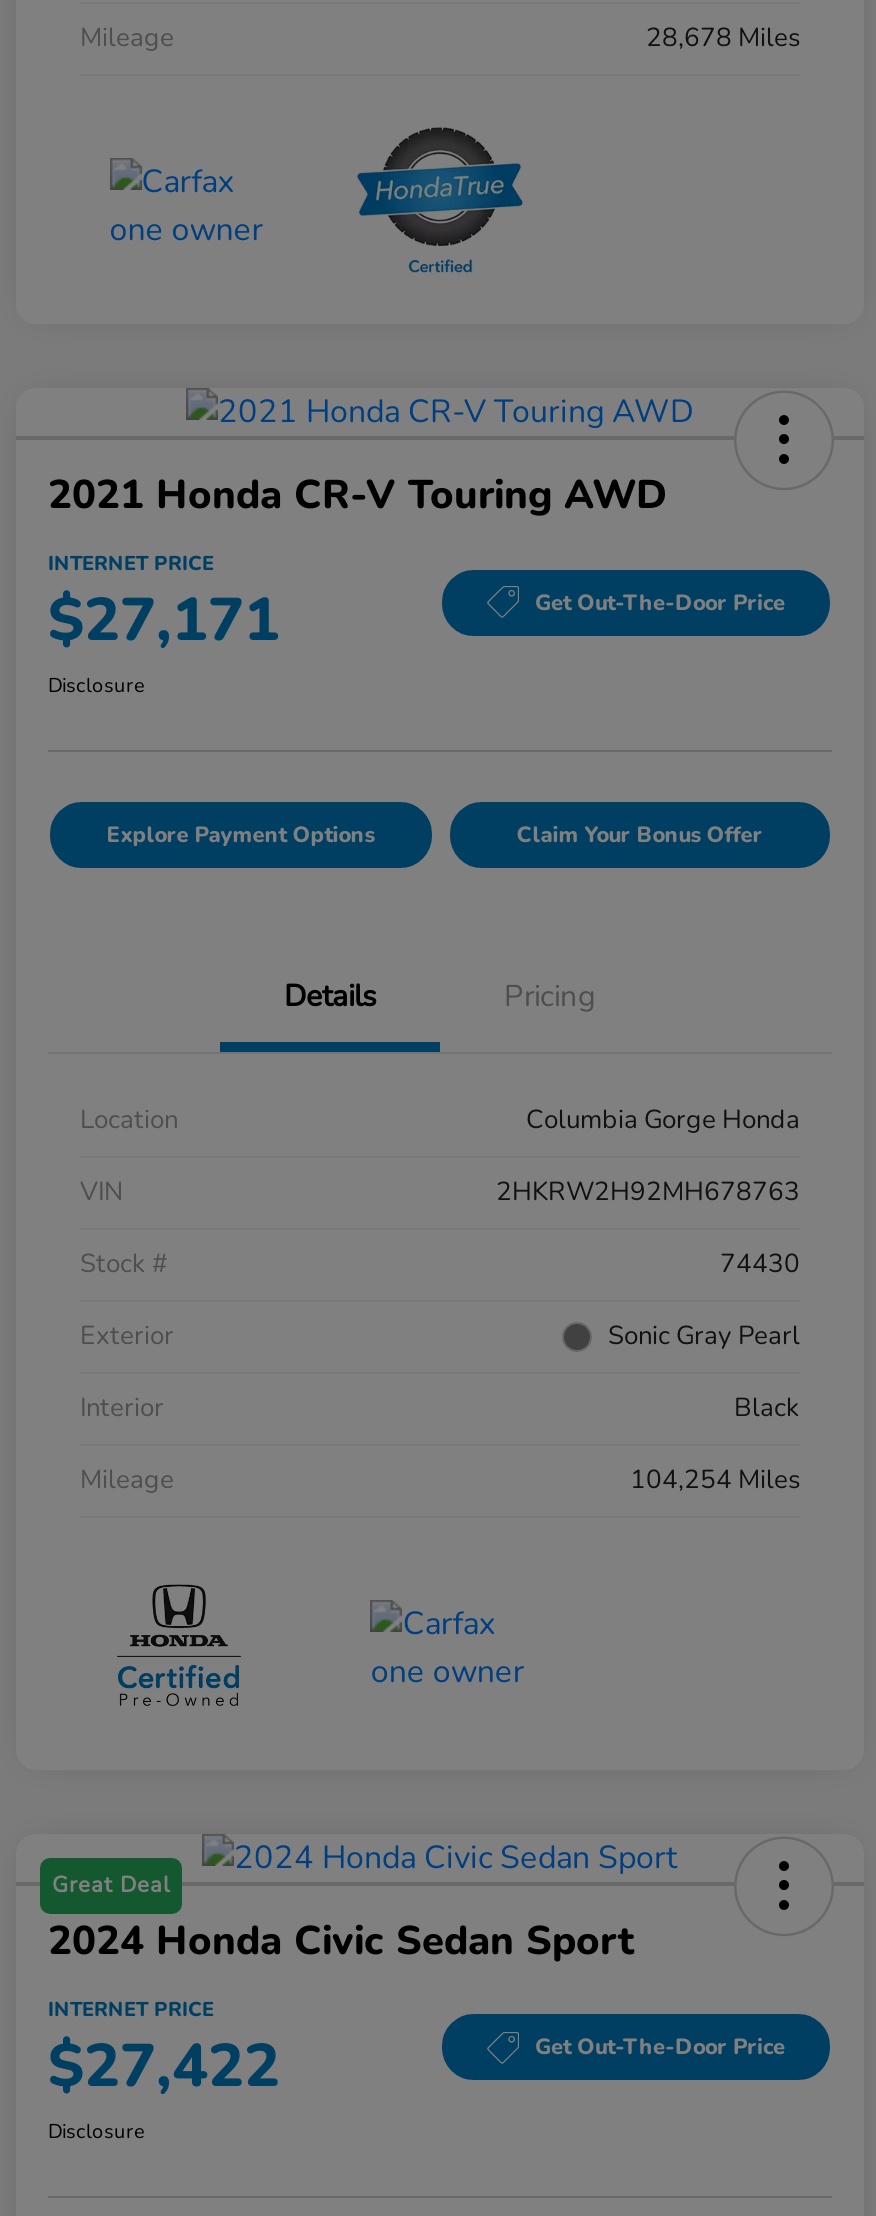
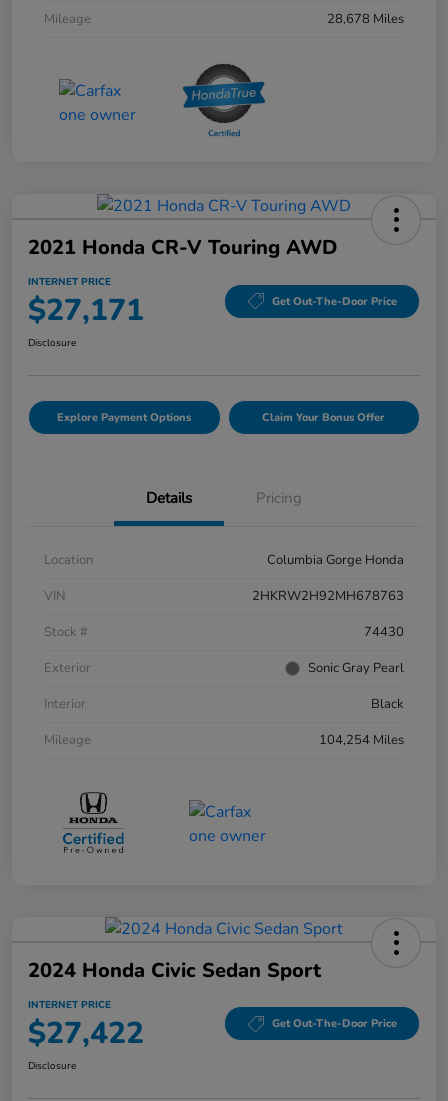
- Great Deal
